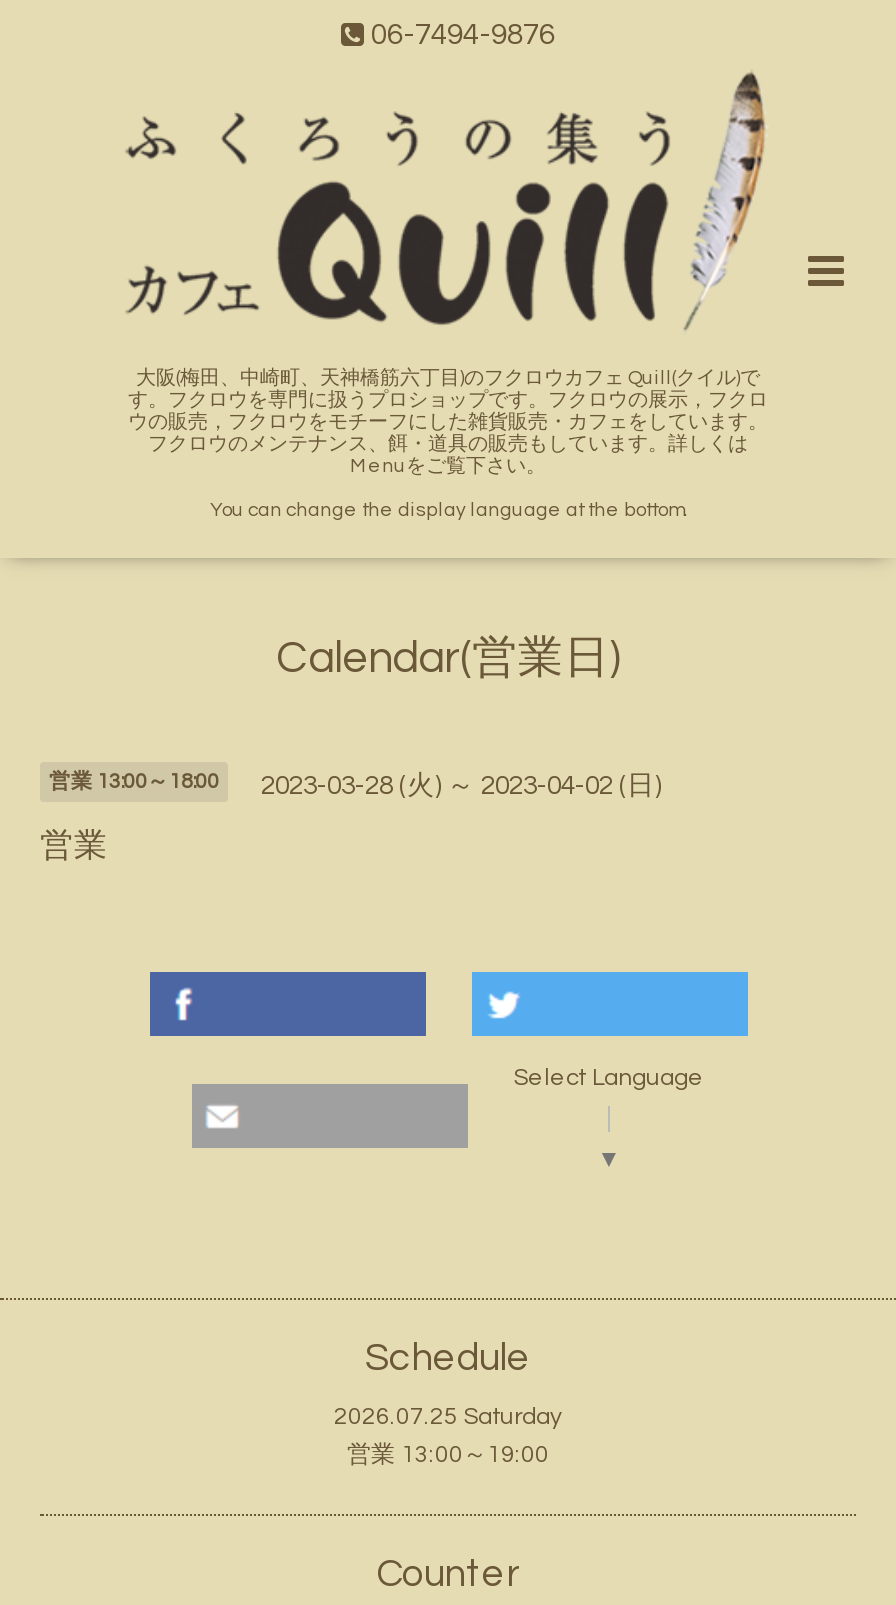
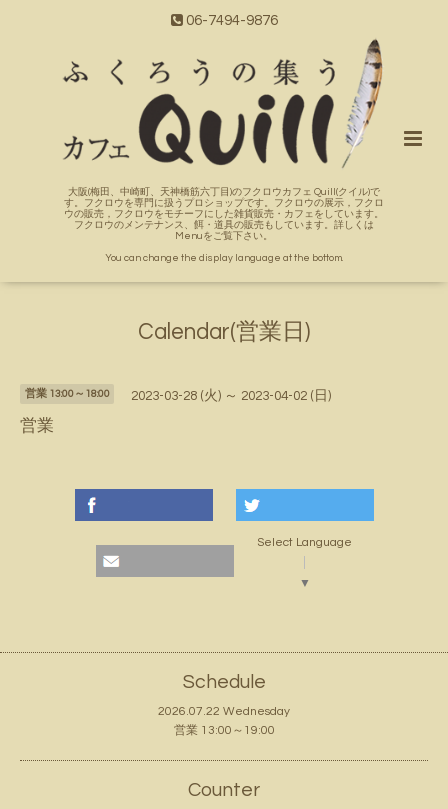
- 2026.07.25 Saturday
+ 2026.07.22 Wednesday
